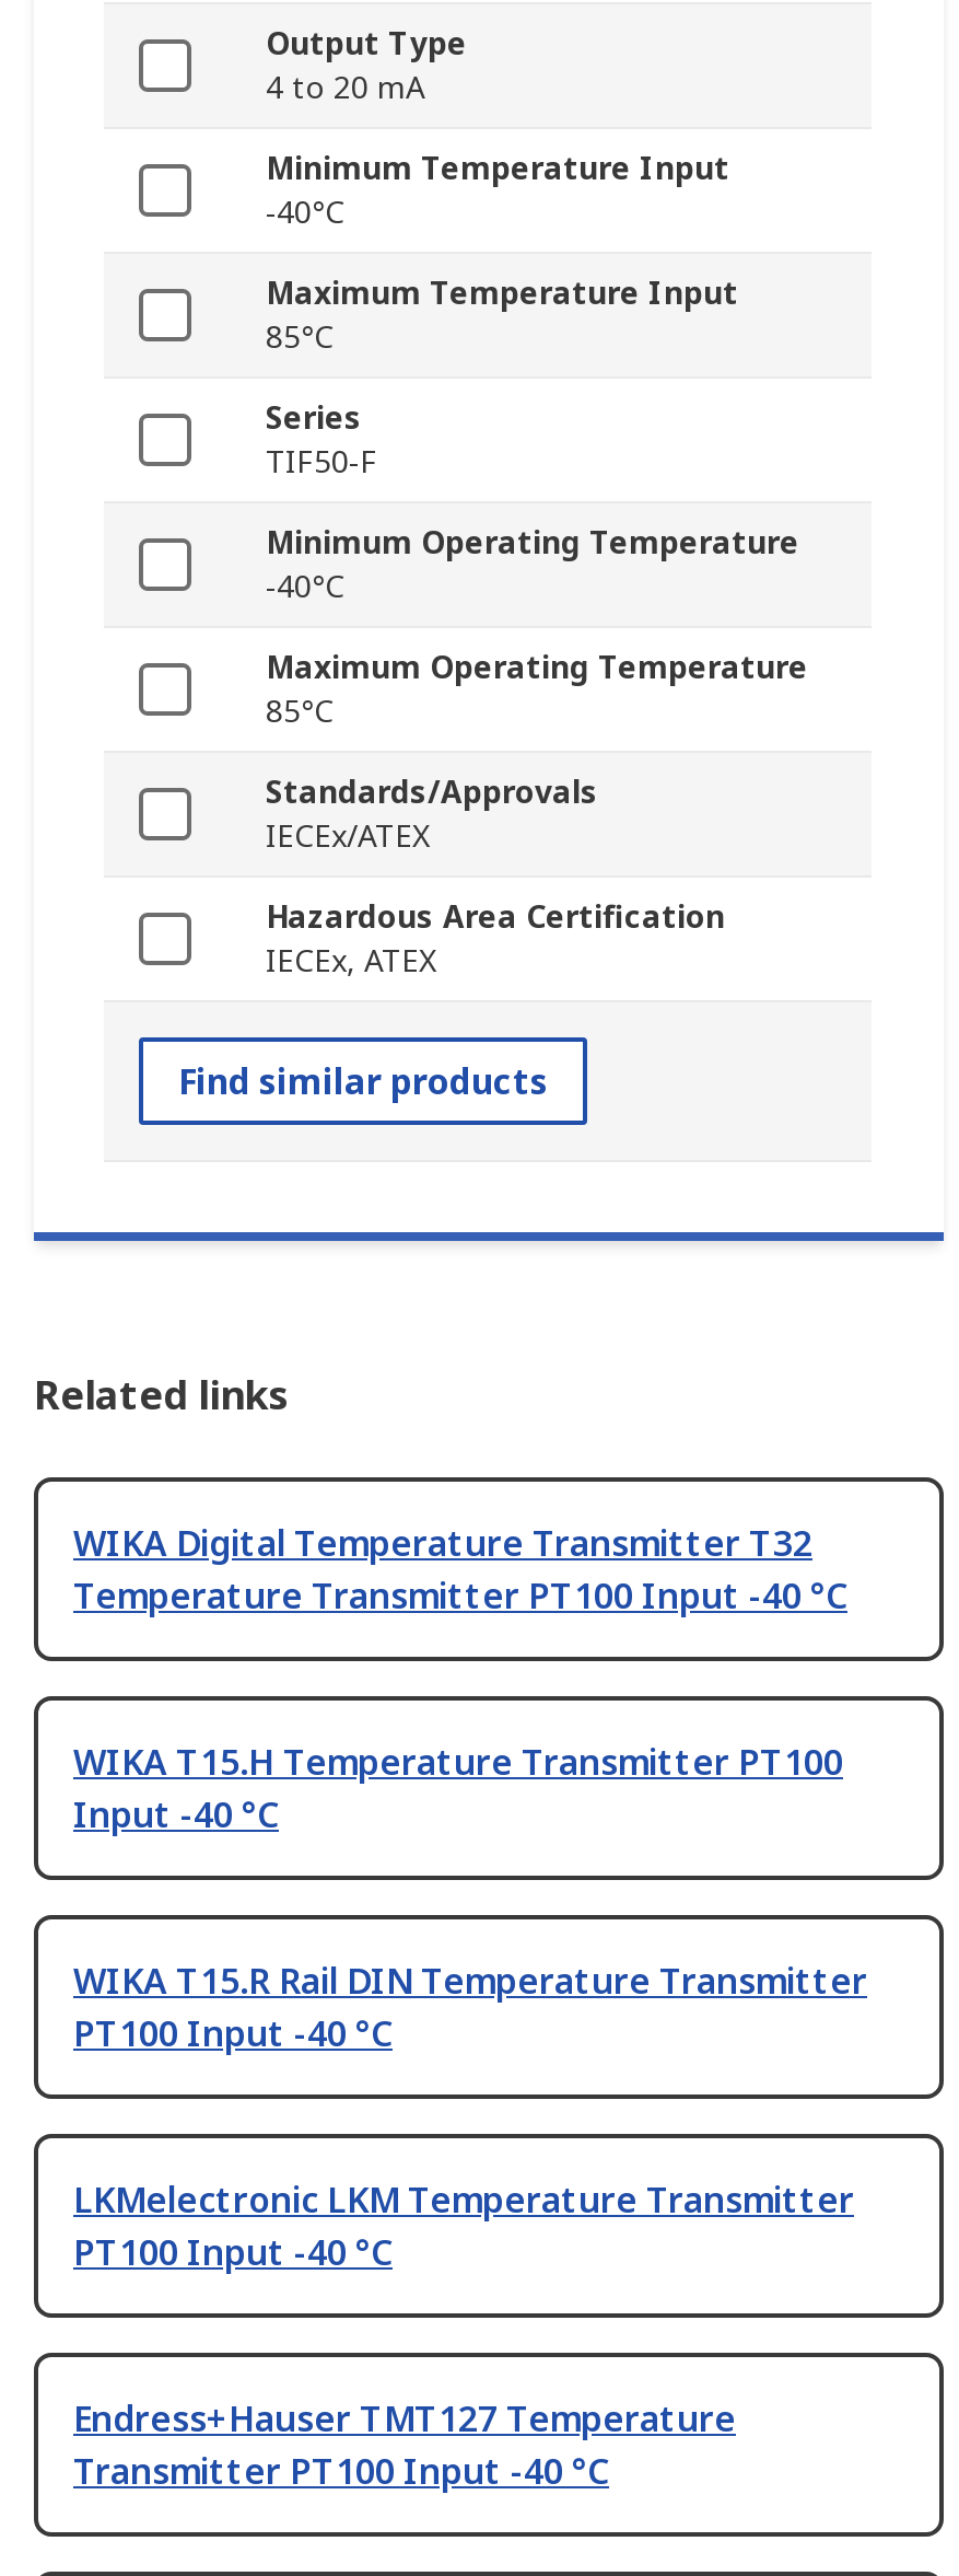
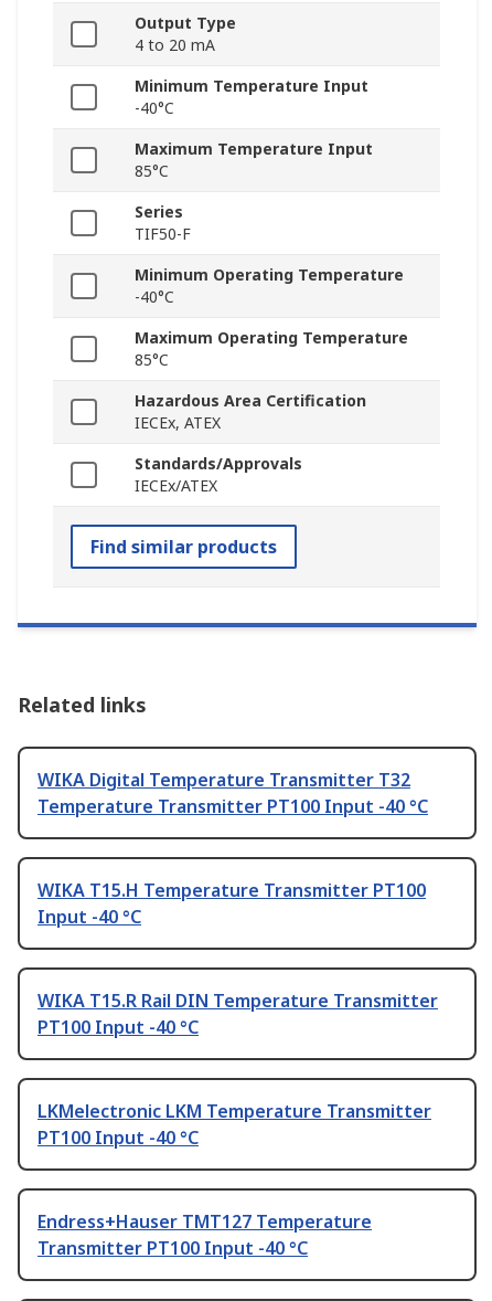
moved down: Standards/Approvals | IECEx/ATEX

moved up: Hazardous Area Certification | IECEx, ATEX
